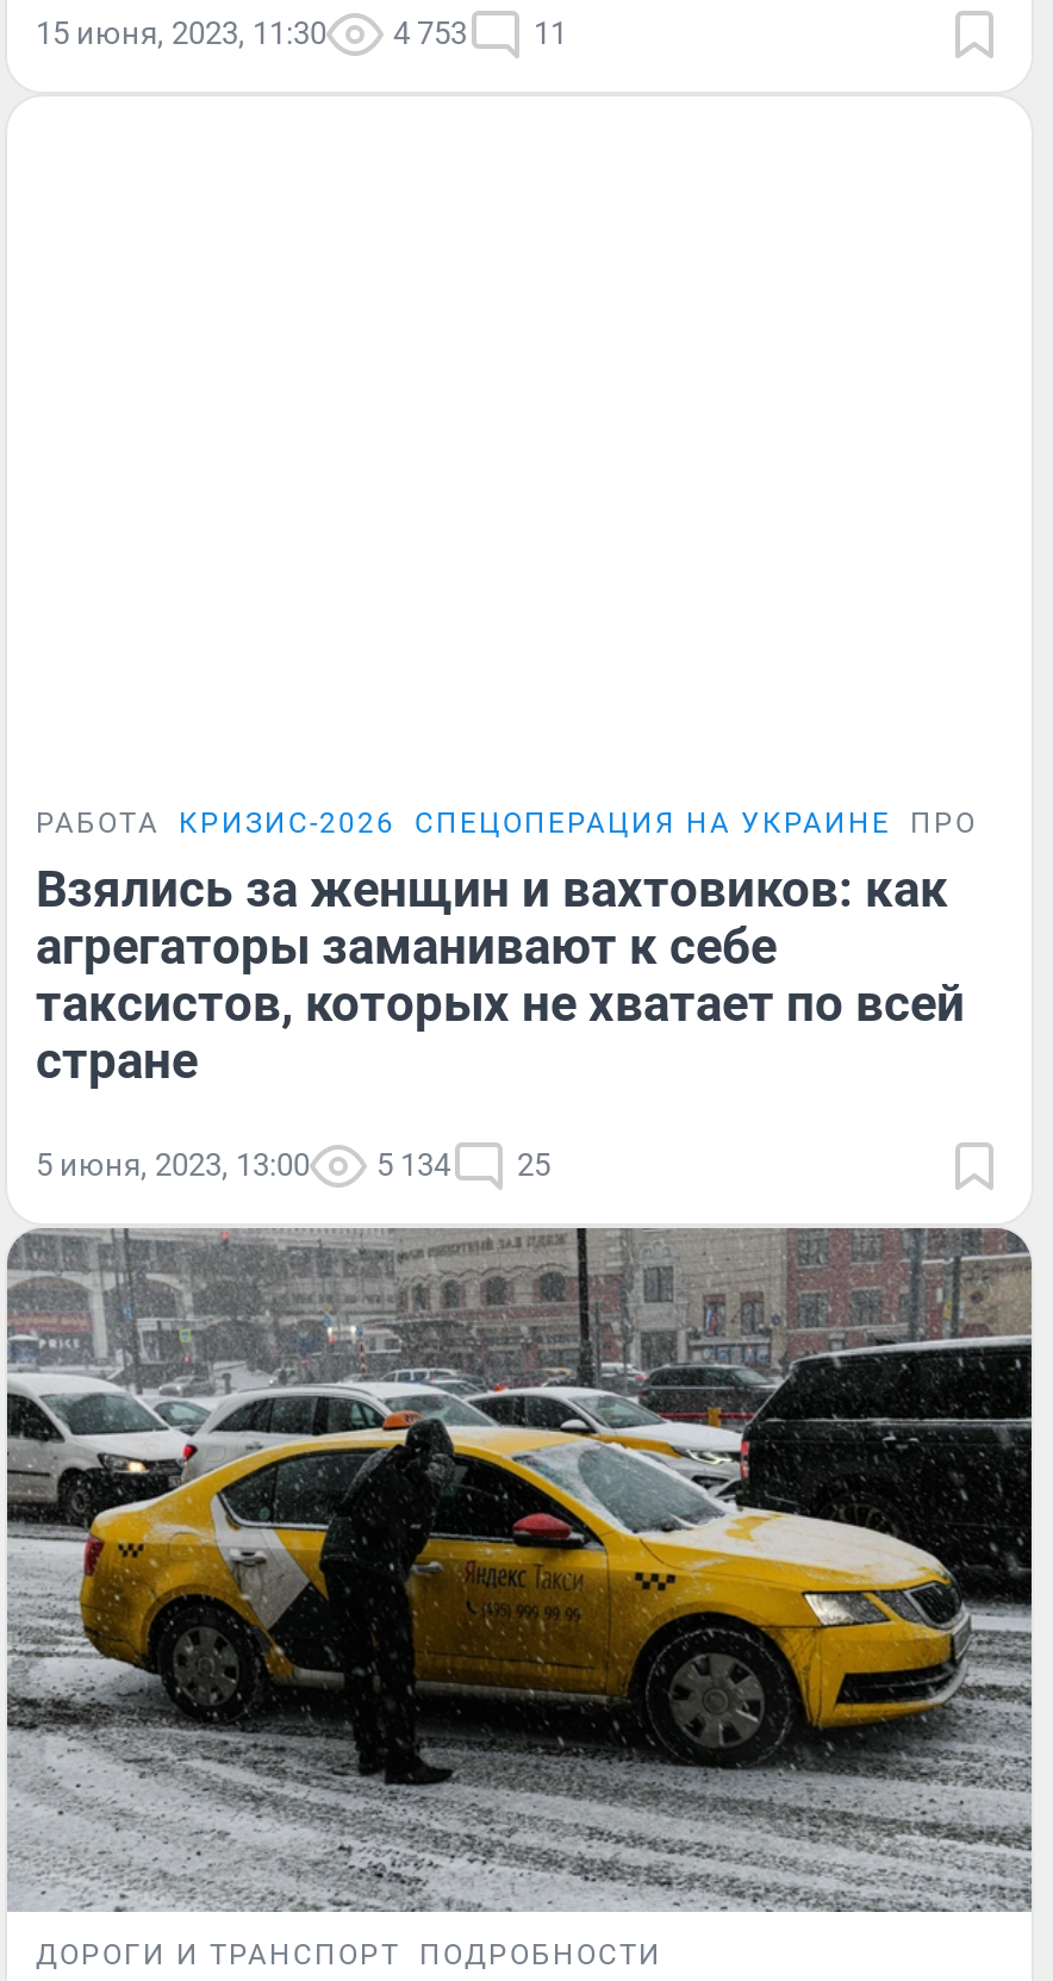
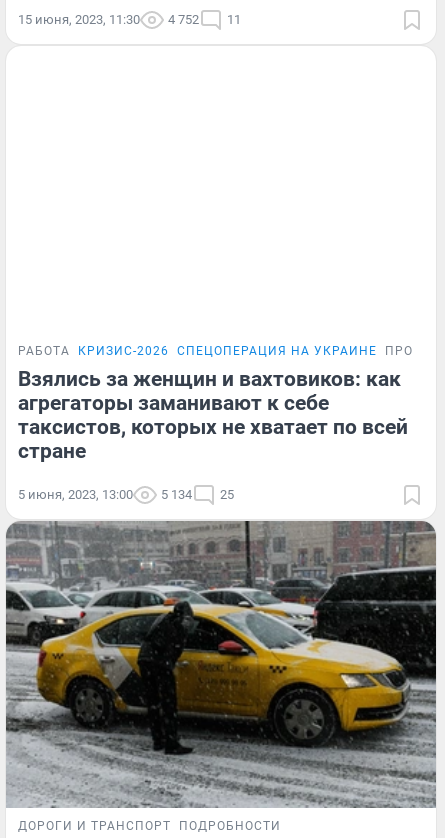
- 15 июня, 2023, 11:30 4 753 11
+ 15 июня, 2023, 11:30 4 752 11
